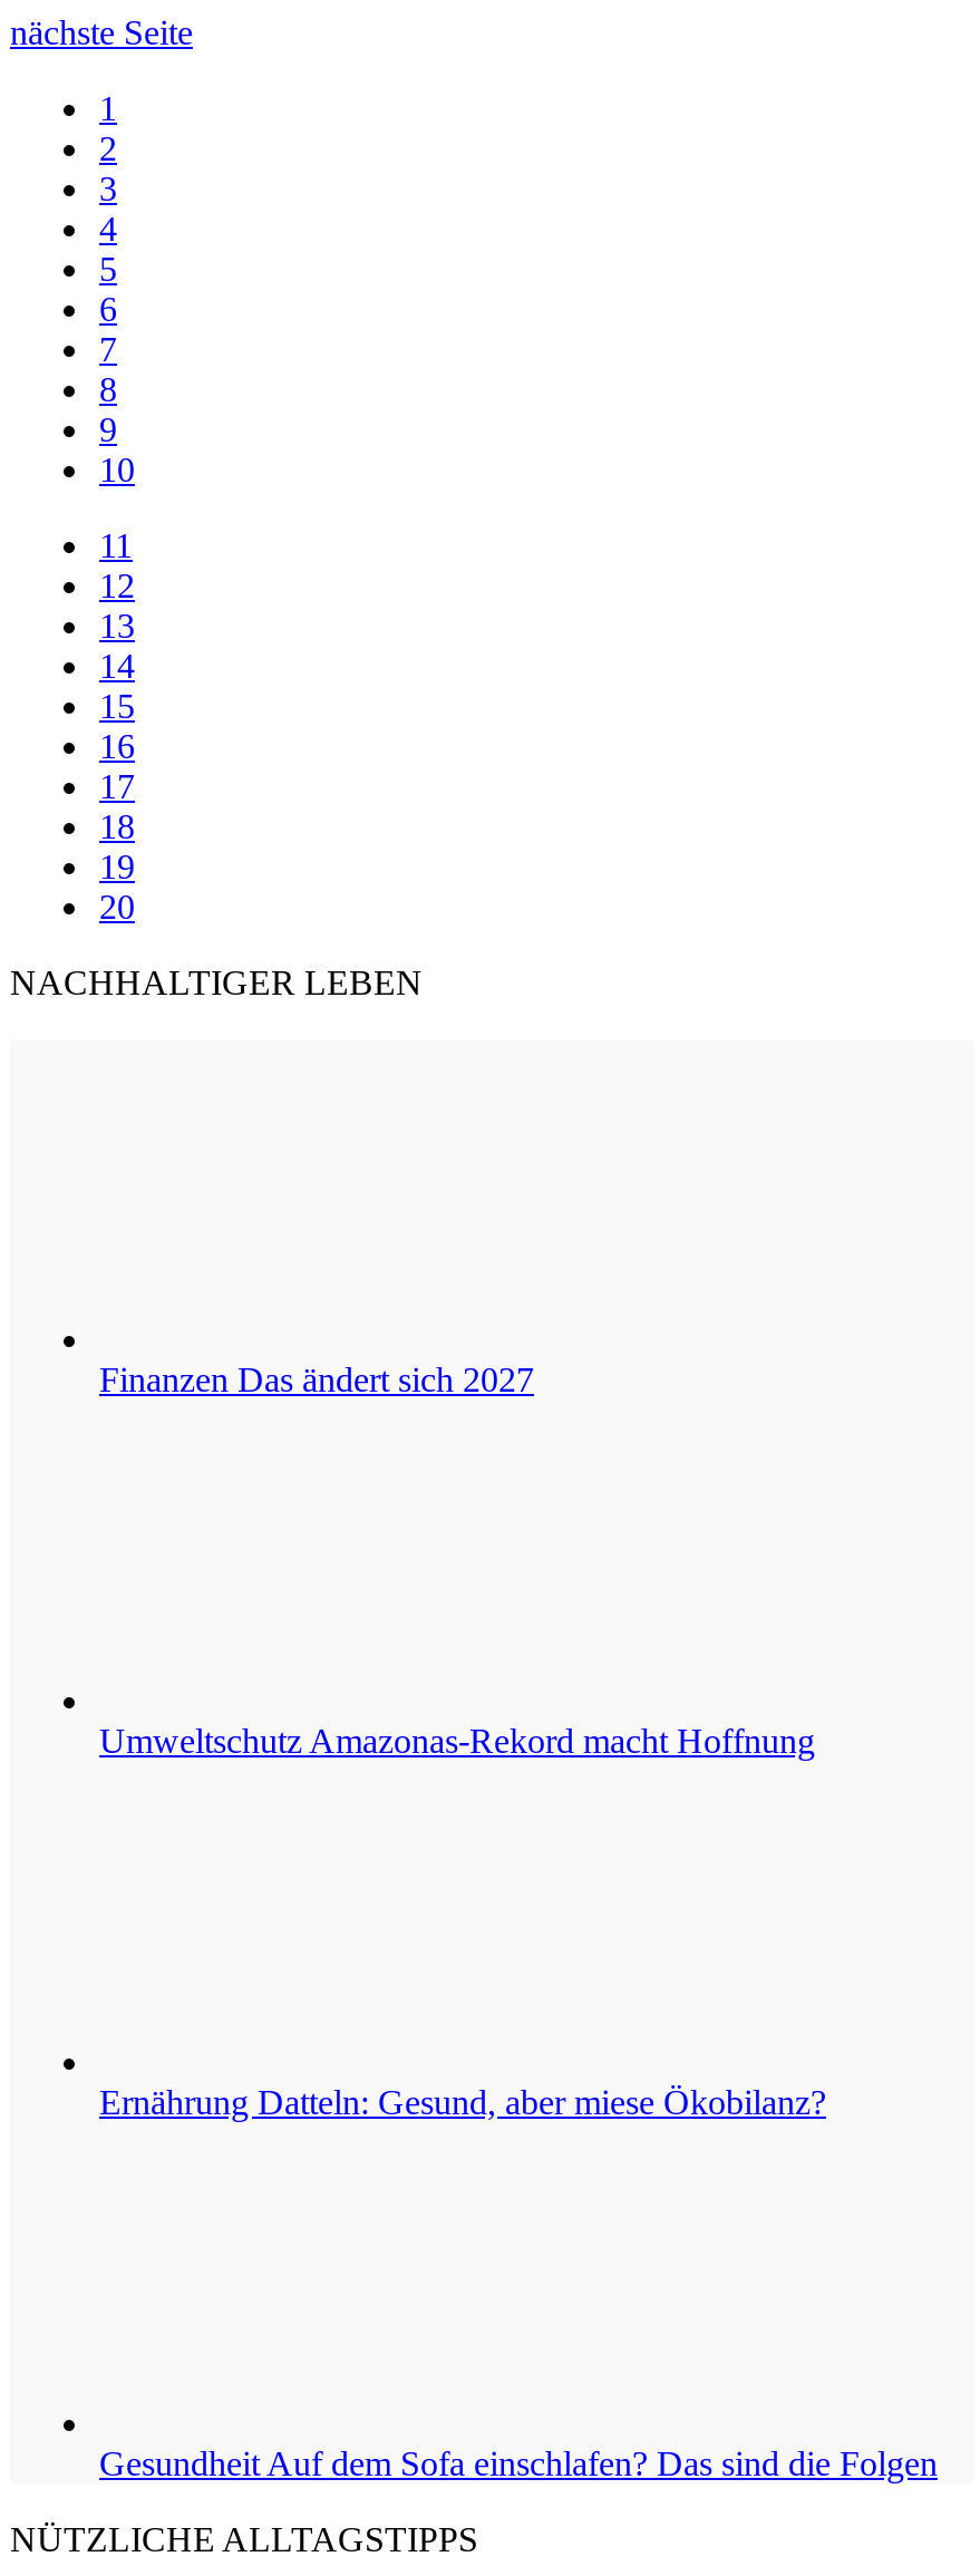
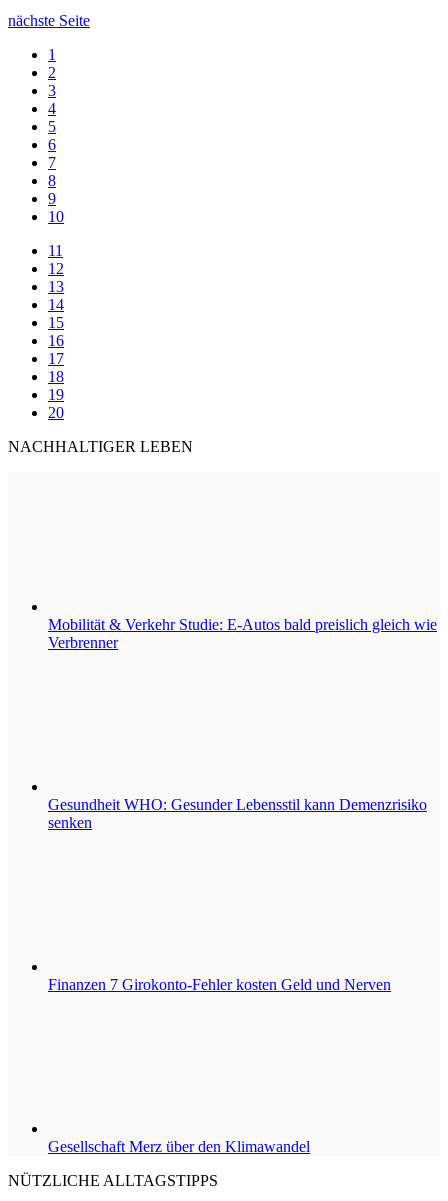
- Finanzen Das ändert sich 2027
+ Mobilität & Verkehr Studie: E-Autos bald preislich gleich wie
+ Verbrenner

- Umweltschutz Amazonas-Rekord macht Hoffnung
+ Gesundheit WHO: Gesunder Lebensstil kann Demenzrisiko
+ senken

- Ernährung Datteln: Gesund, aber miese Ökobilanz?
+ Finanzen 7 Girokonto-Fehler kosten Geld und Nerven

- Gesundheit Auf dem Sofa einschlafen? Das sind die Folgen
+ Gesellschaft Merz über den Klimawandel
